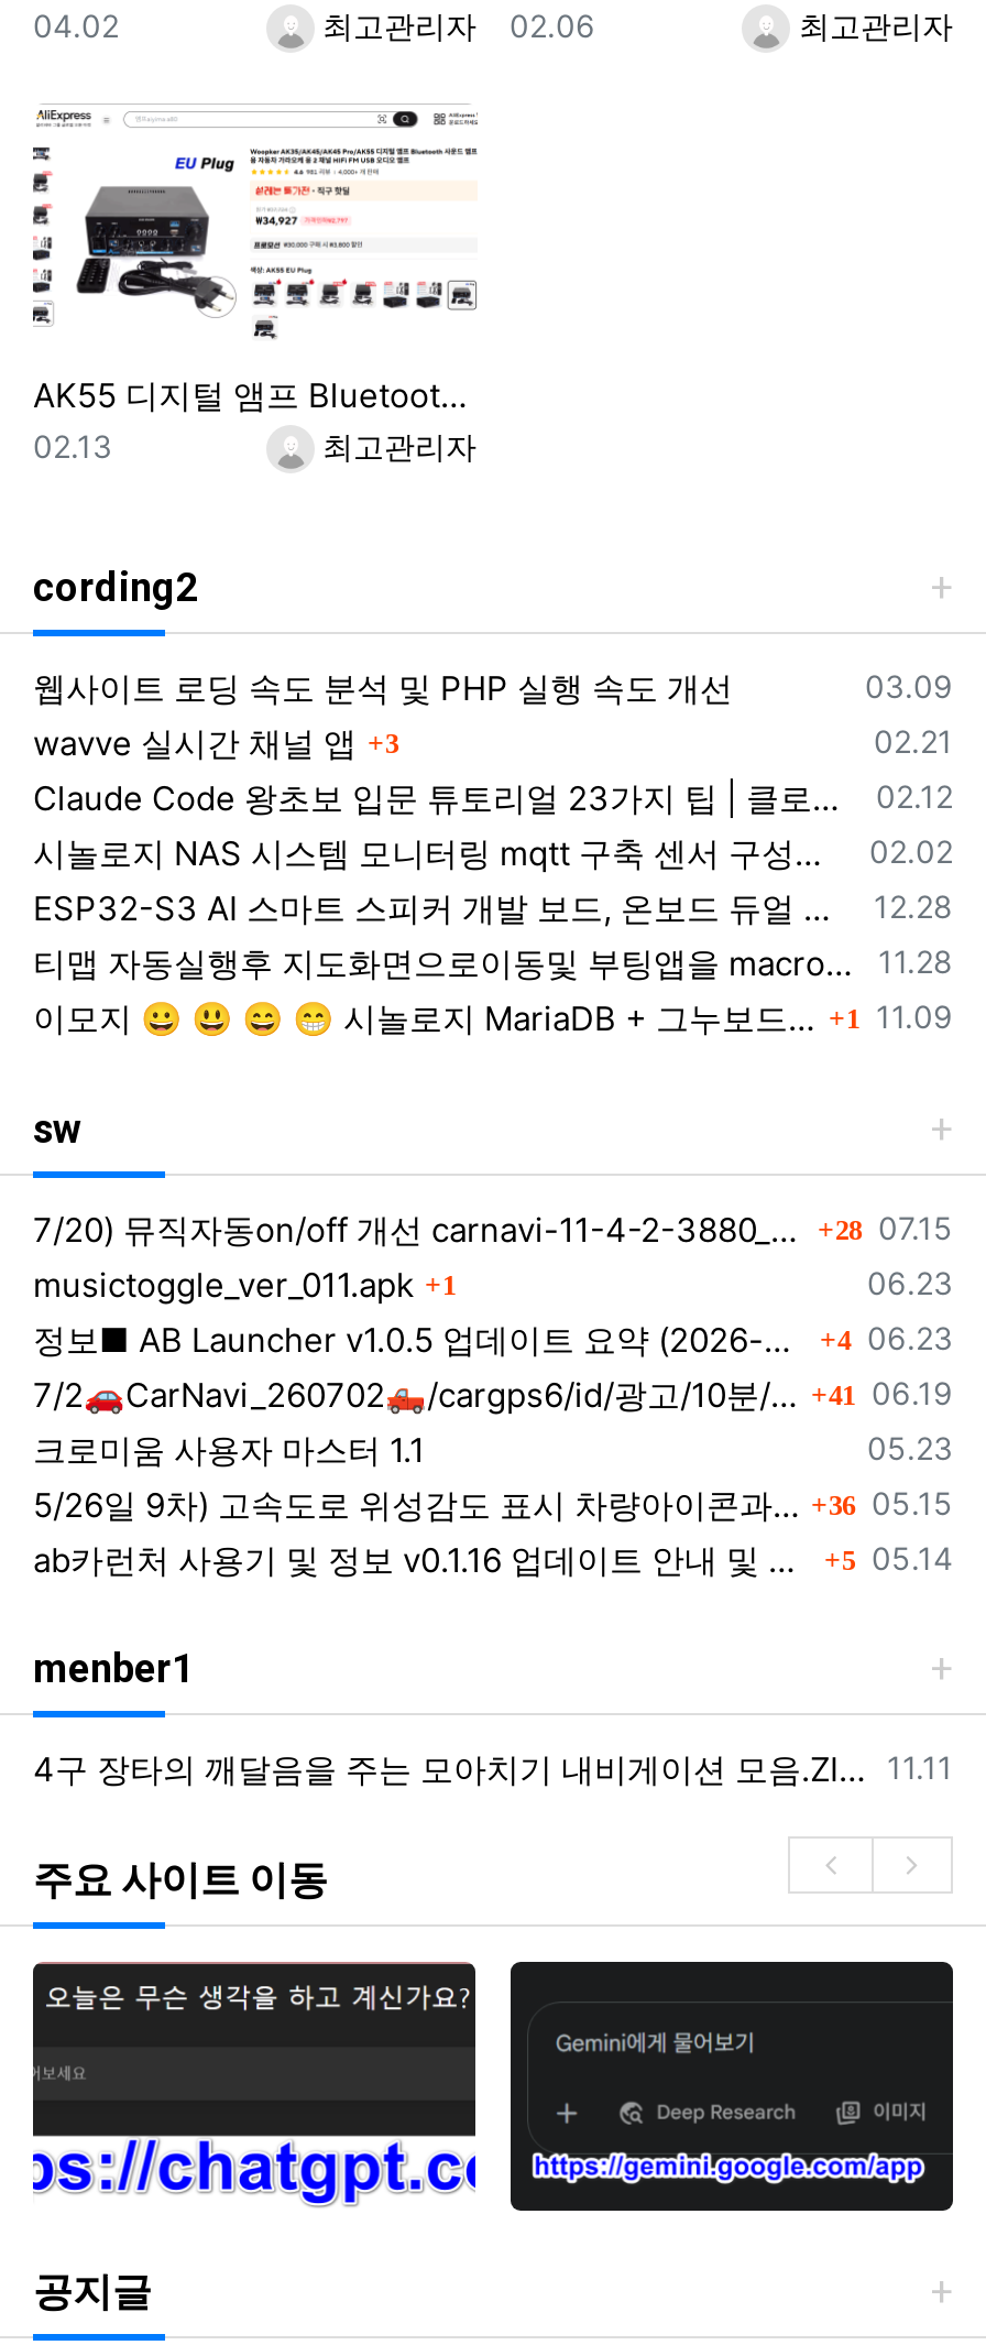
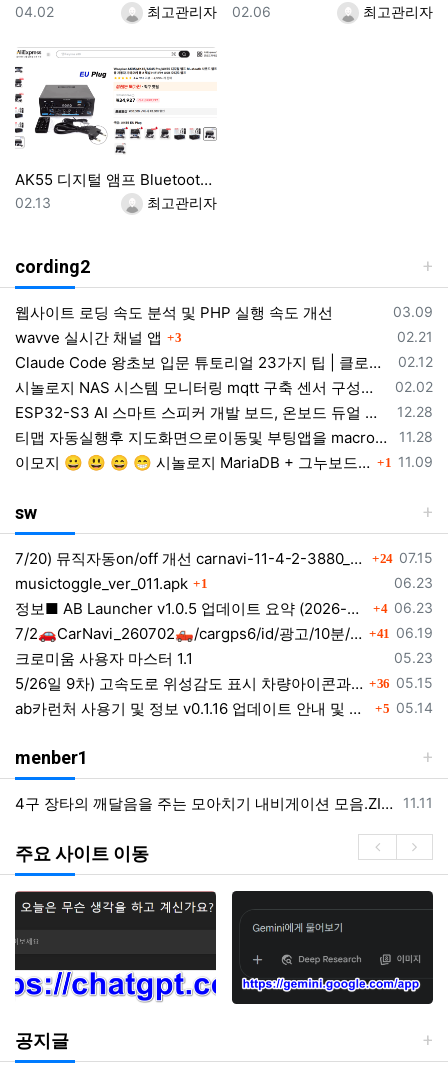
- 28
+ 24
